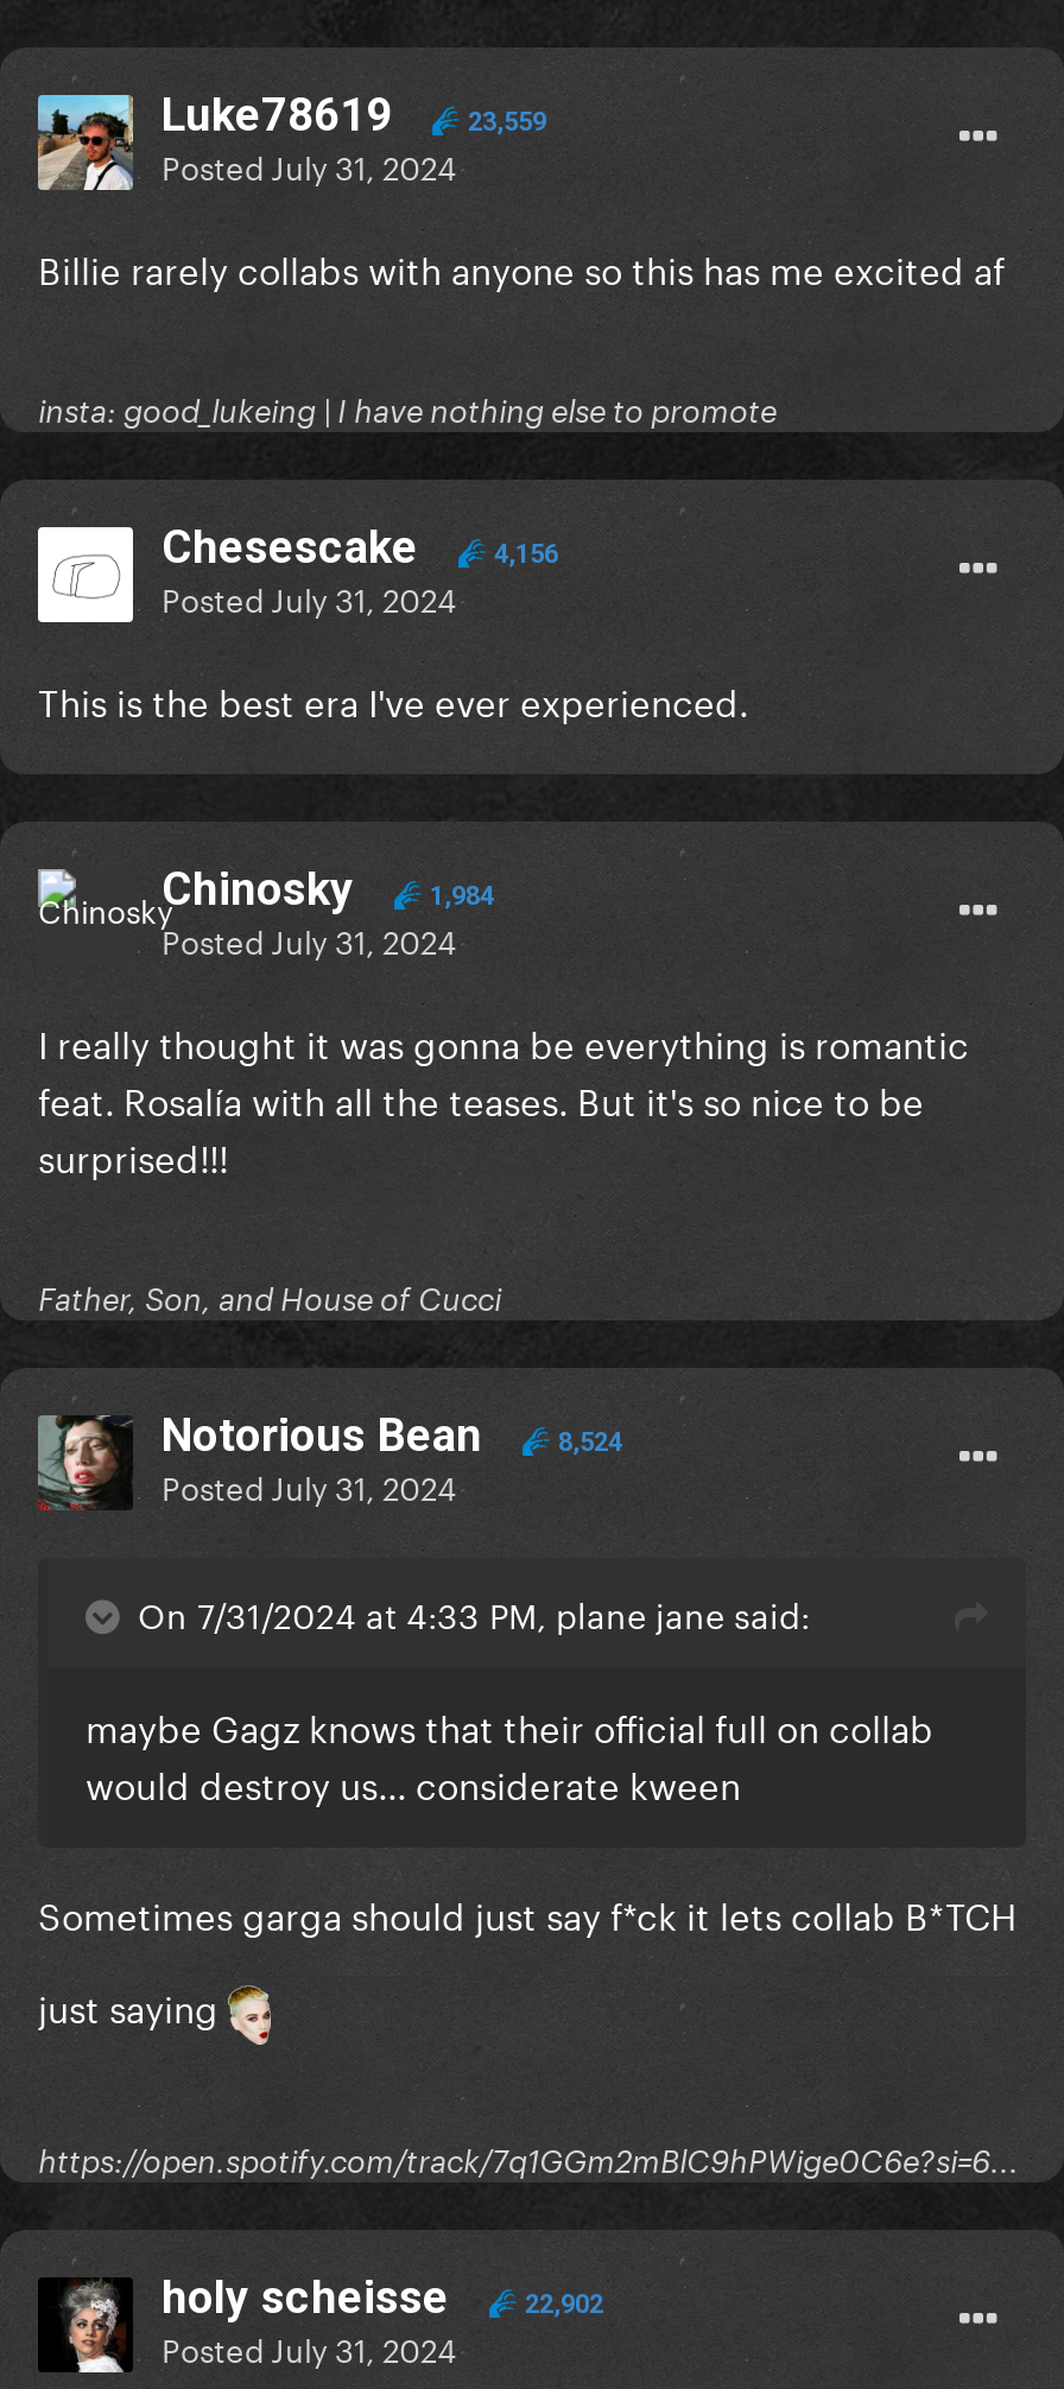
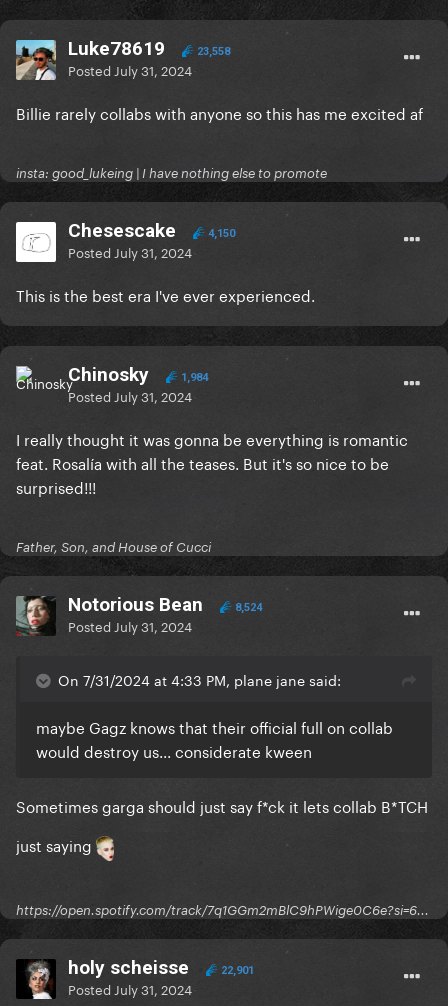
- 23,559
+ 23,558

- 4,156
+ 4,150

- 22,902
+ 22,901
